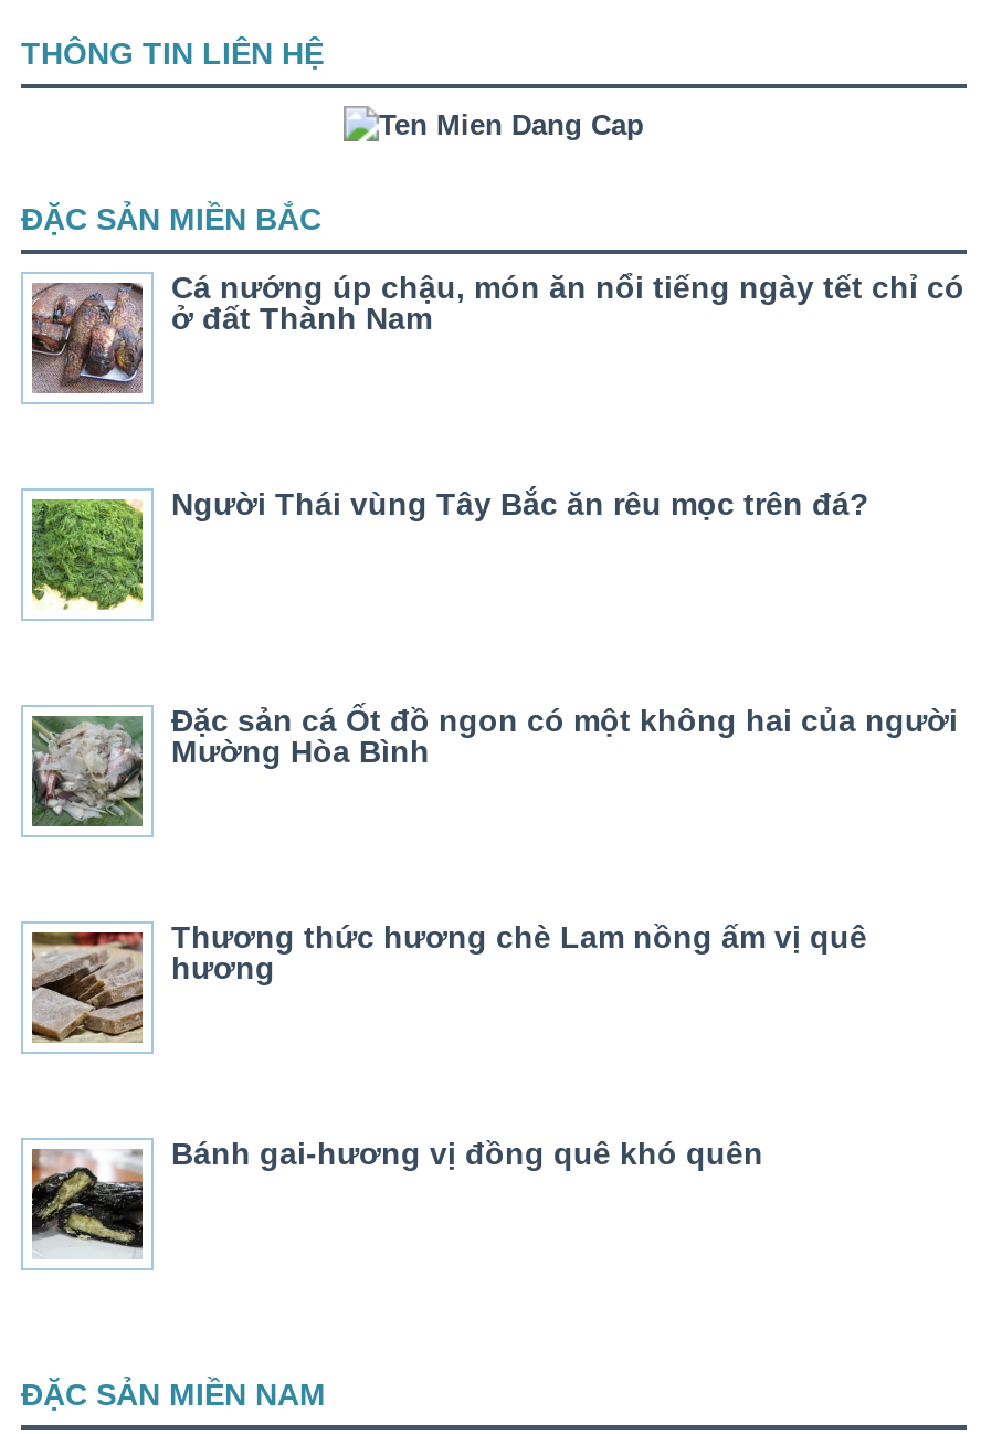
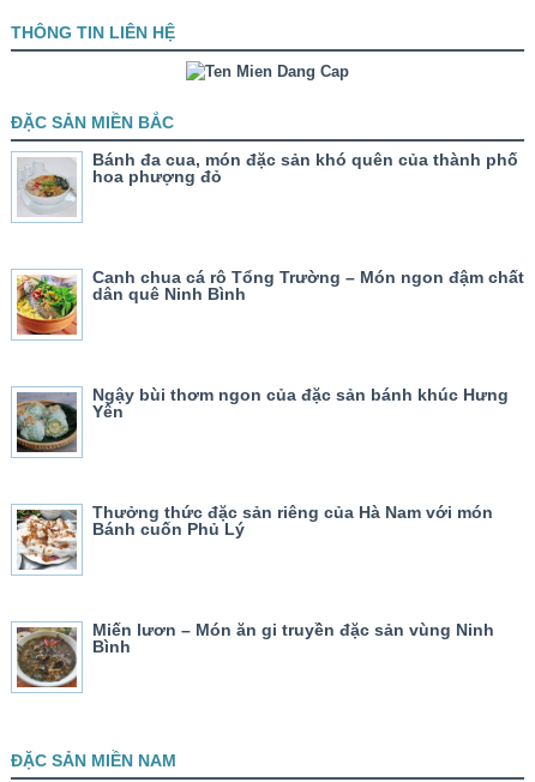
- [image]
- Cá nướng úp chậu, món ăn nổi tiếng ngày tết chỉ có
- ở đất Thành Nam
+ [image]
+ Bánh đa cua, món đặc sản khó quên của thành phố
+ hoa phượng đỏ

- [image]
- Người Thái vùng Tây Bắc ăn rêu mọc trên đá?
+ [image]
+ Canh chua cá rô Tổng Trường – Món ngon đậm chất
+ dân quê Ninh Bình

- [image]
- Đặc sản cá Ốt đồ ngon có một không hai của người
- Mường Hòa Bình
+ [image]
+ Ngậy bùi thơm ngon của đặc sản bánh khúc Hưng
+ Yên

- [image]
- Thương thức hương chè Lam nồng ấm vị quê
- hương
+ [image]
+ Thưởng thức đặc sản riêng của Hà Nam với món
+ Bánh cuốn Phủ Lý

- [image]
- Bánh gai-hương vị đồng quê khó quên
+ [image]
+ Miến lươn – Món ăn gi truyền đặc sản vùng Ninh
+ Bình
